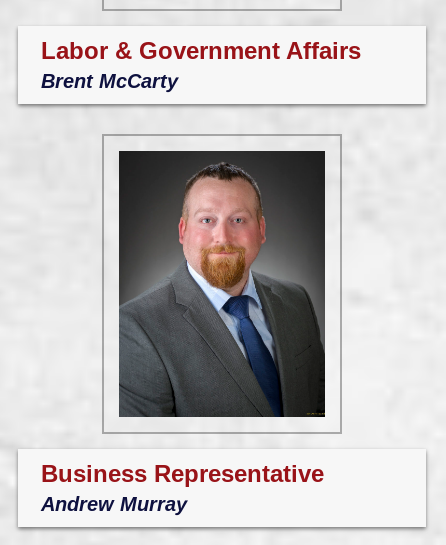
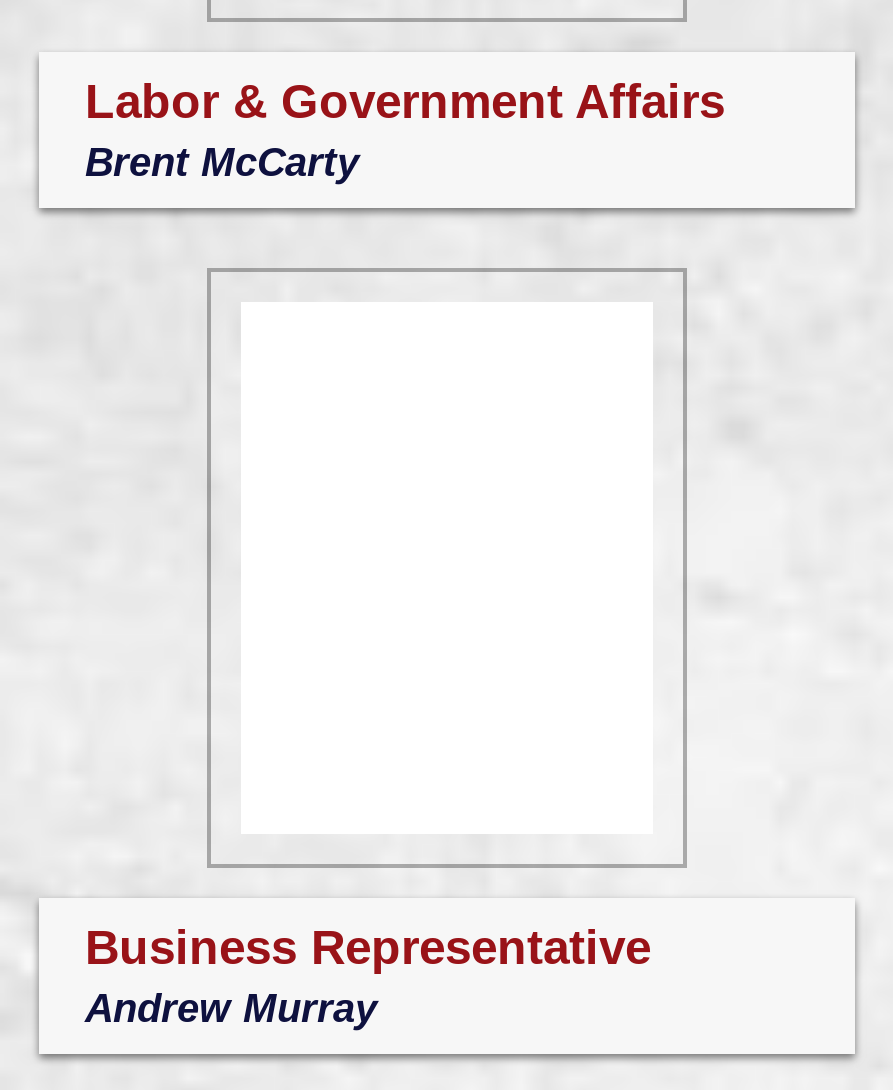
- [image]
